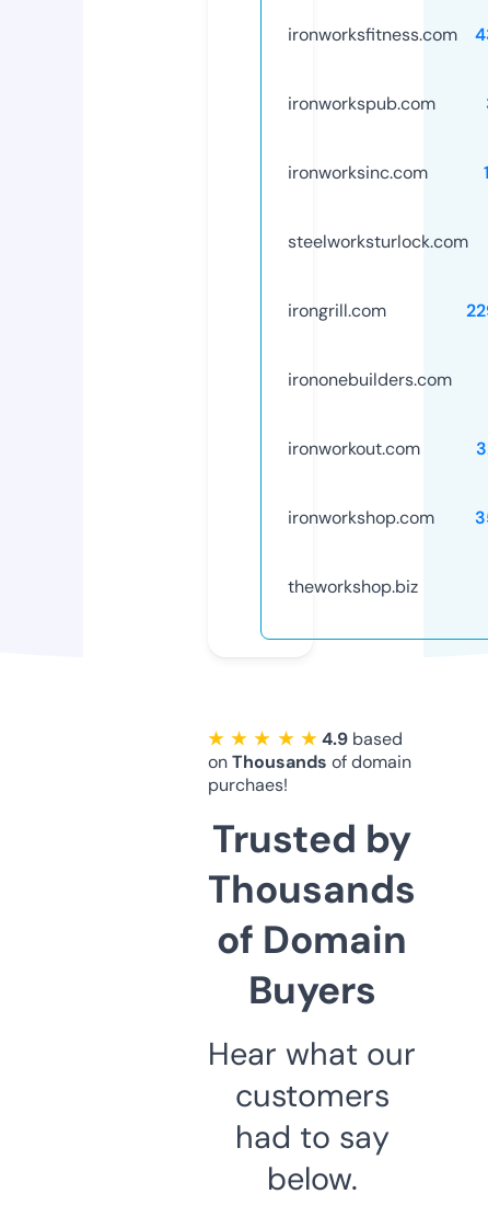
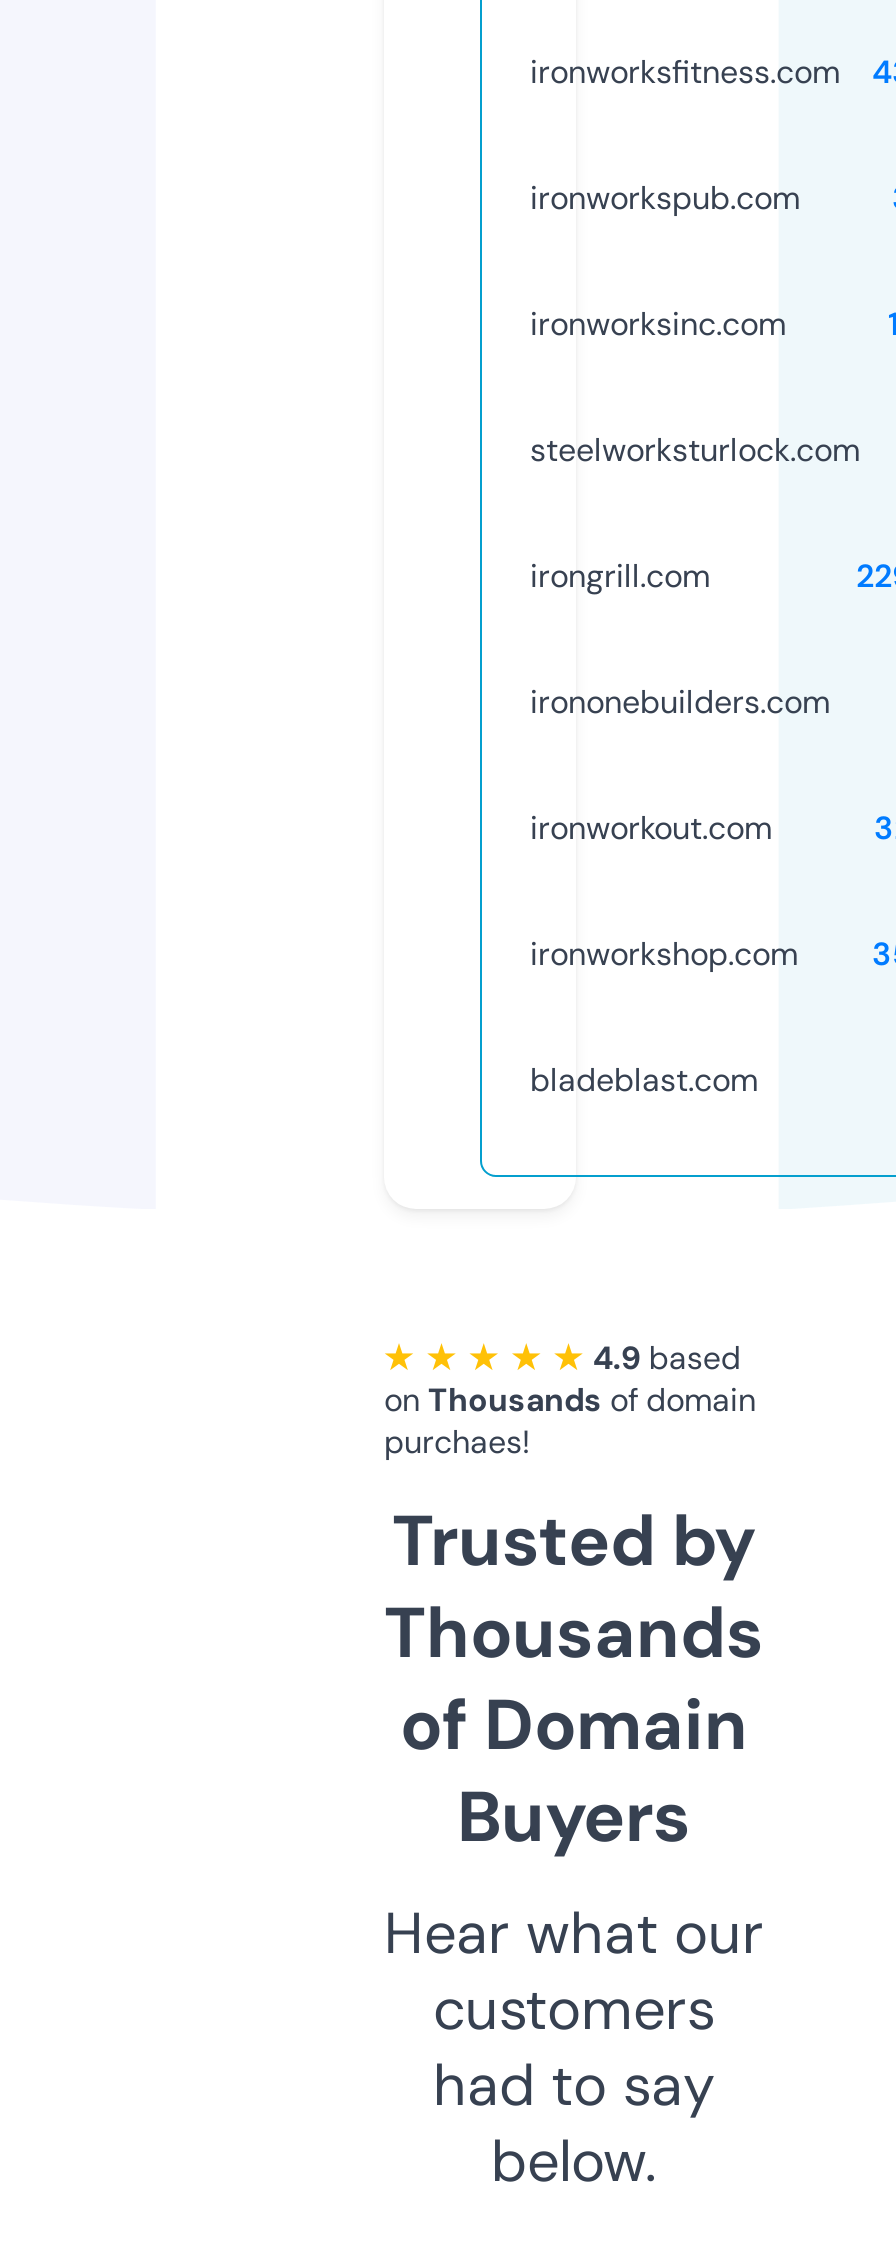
- theworkshop.biz
+ bladeblast.com
